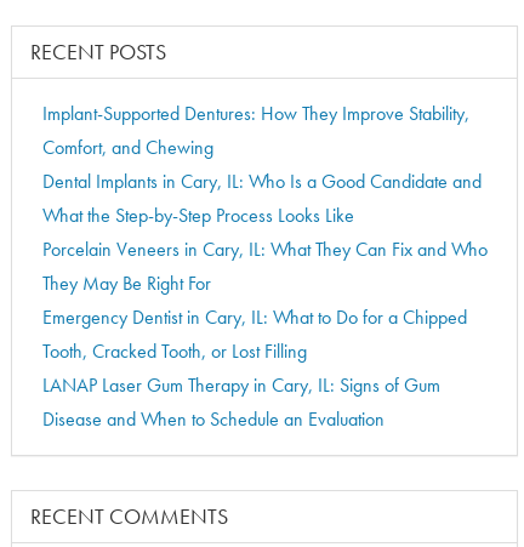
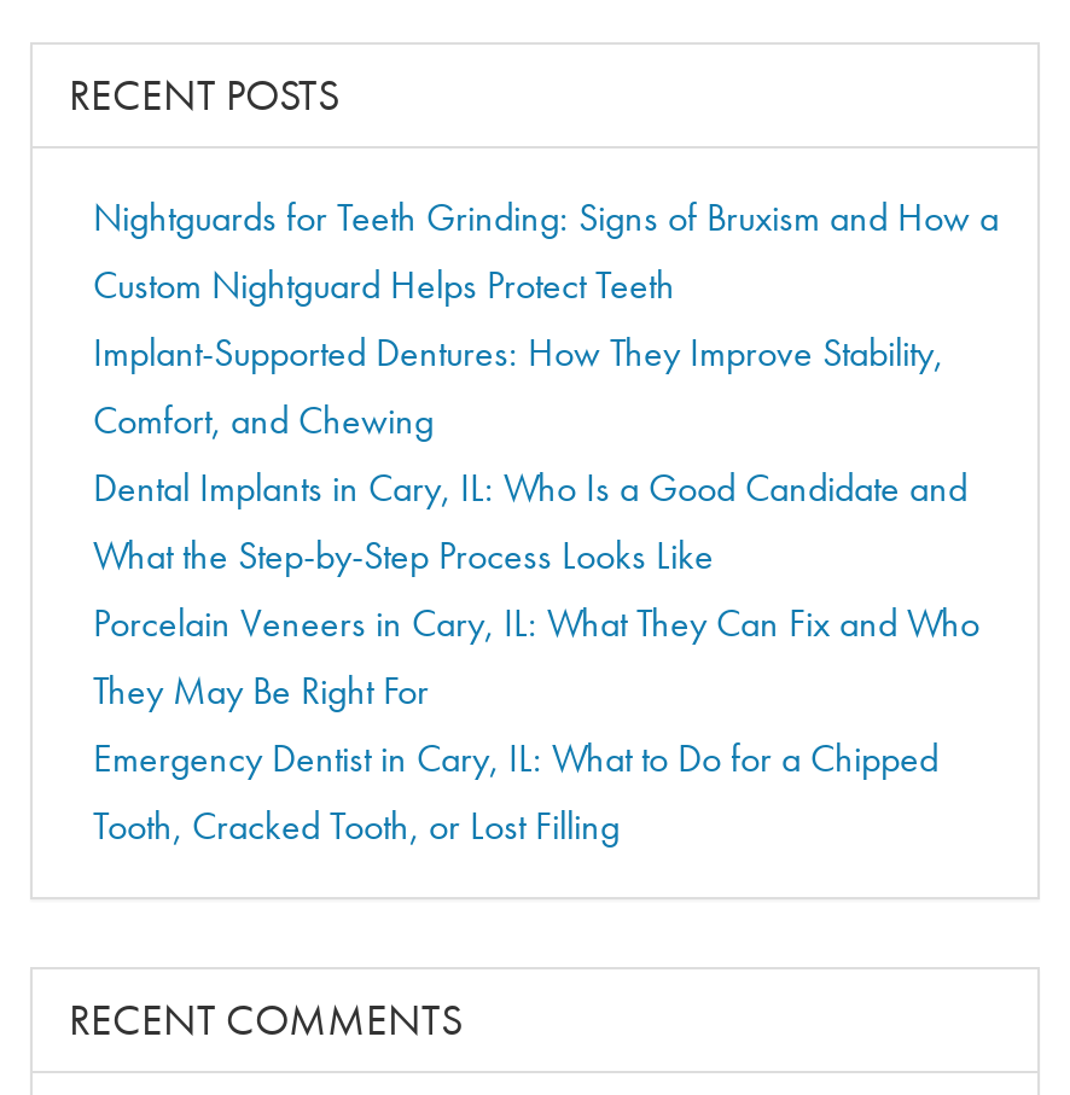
+ Nightguards for Teeth Grinding: Signs of Bruxism and How a
+ Custom Nightguard Helps Protect Teeth

moved down: Implant-Supported Dentures: How They Improve Stability, | Comfort, and Chewing | Dental Implants in Cary, IL: Who Is a Good Candidate and | What the Step-by-Step Process Looks Like | Porcelain Veneers in Cary, IL: What They Can Fix and Who | They May Be Right For | Emergency Dentist in Cary, IL: What to Do for a Chipped | Tooth, Cracked Tooth, or Lost Filling

- LANAP Laser Gum Therapy in Cary, IL: Signs of Gum
- Disease and When to Schedule an Evaluation
